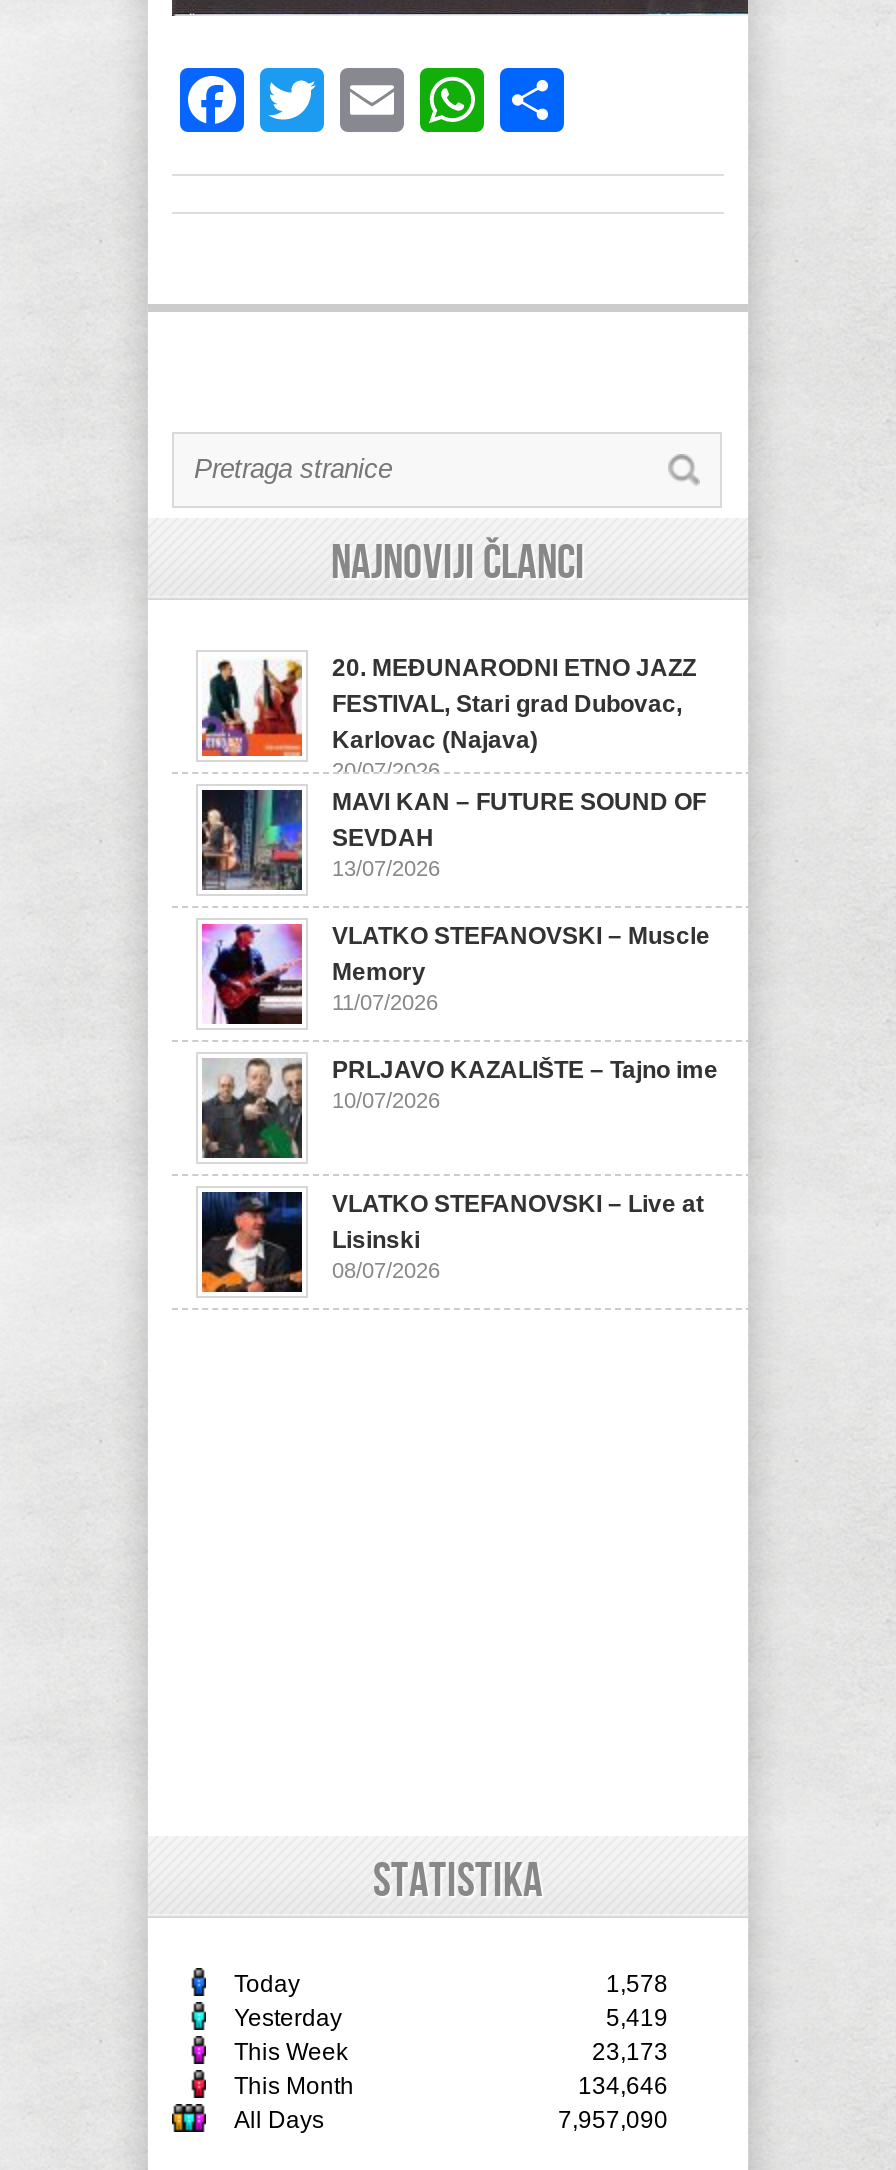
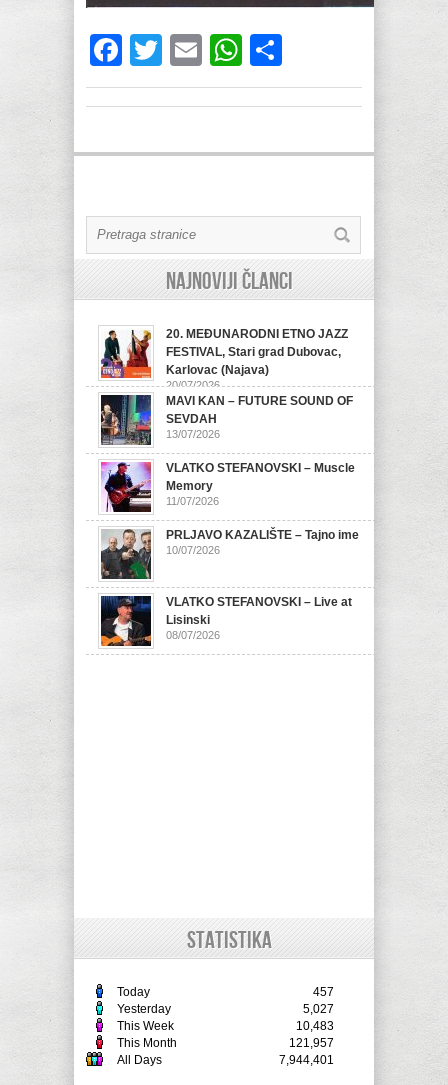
- 1,578
+ 457

- 5,419
+ 5,027

- 23,173
+ 10,483

- 134,646
+ 121,957

- 7,957,090
+ 7,944,401
